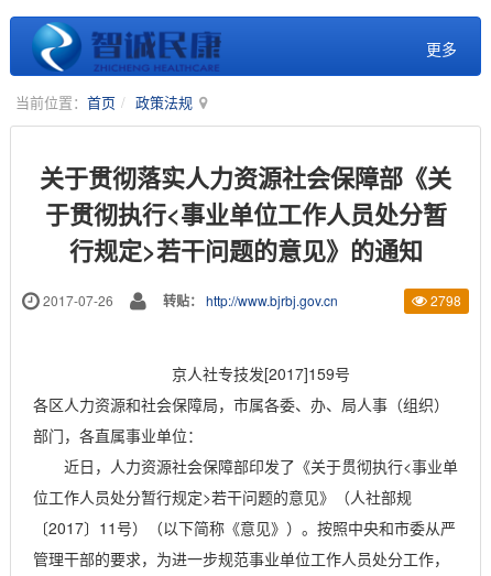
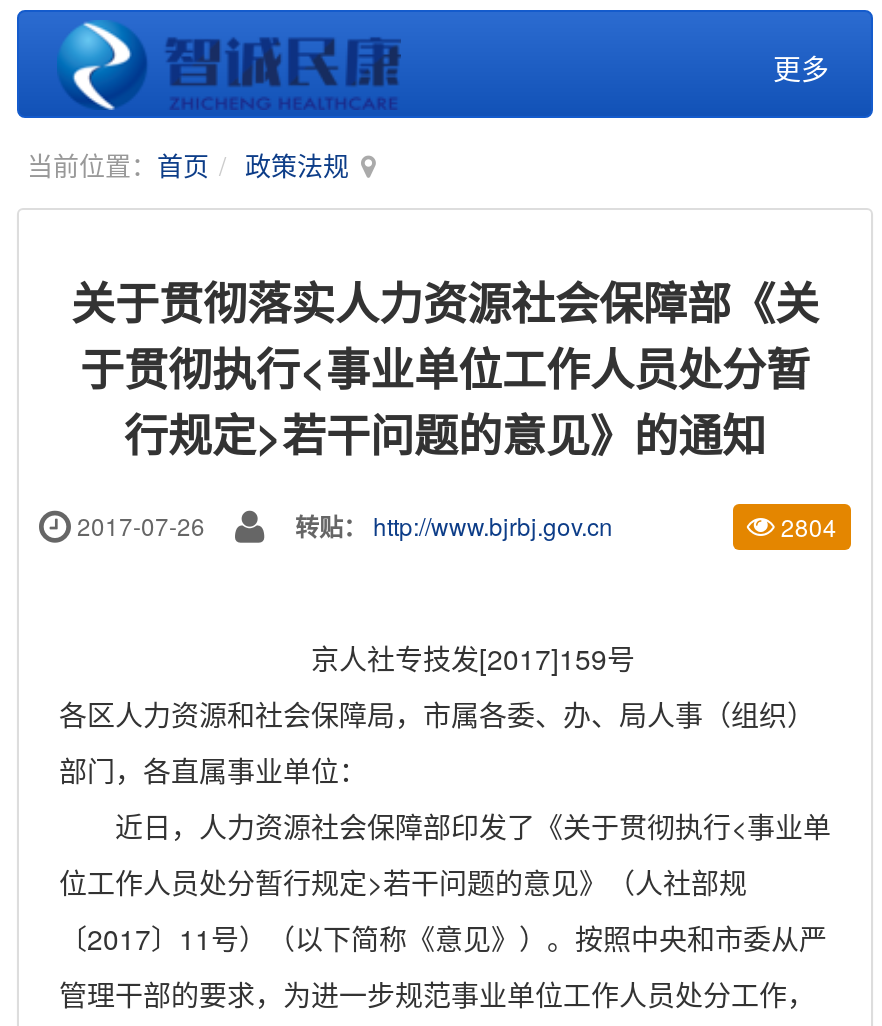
- 2798
+ 2804
